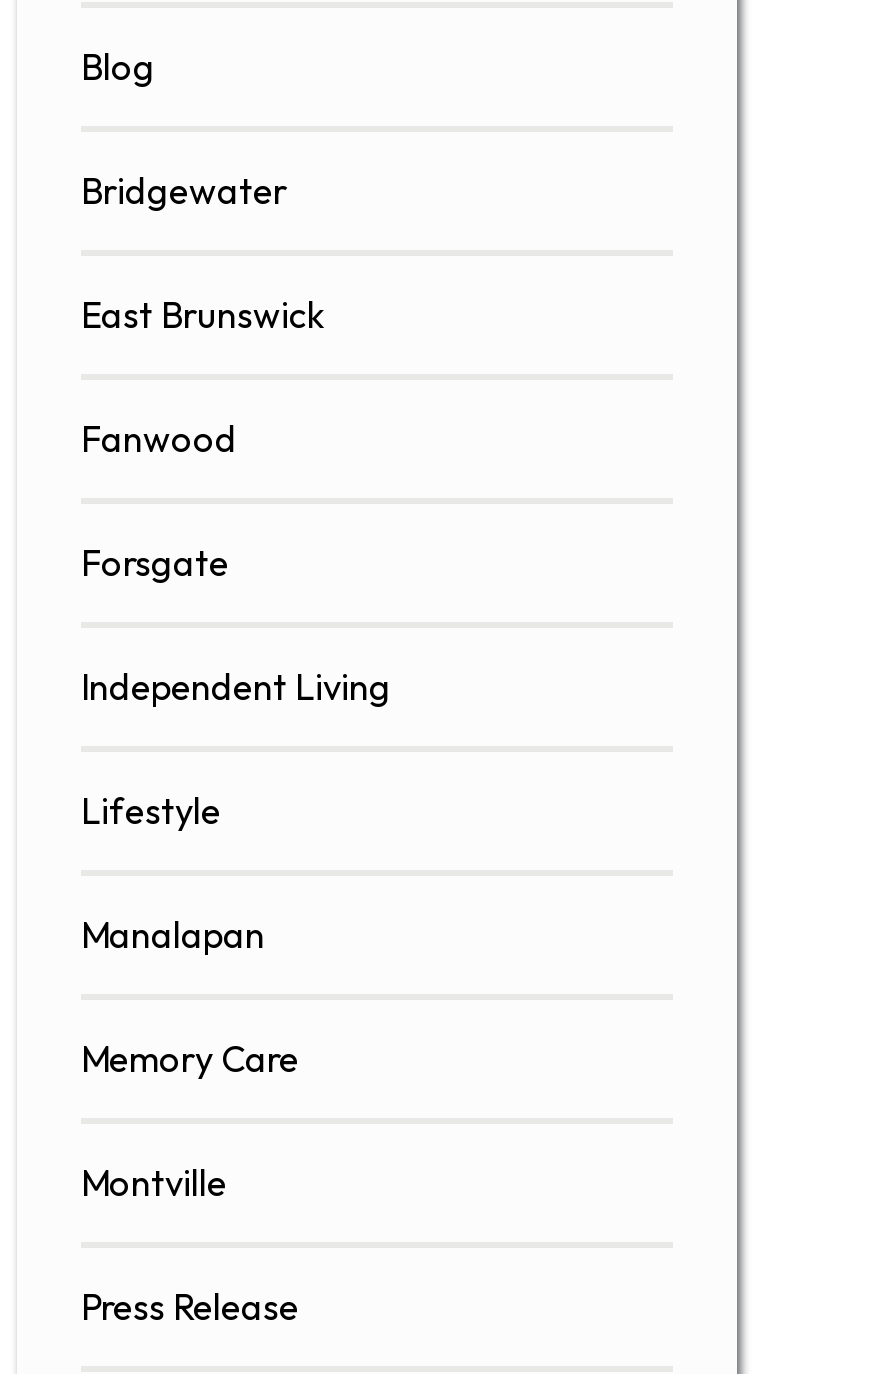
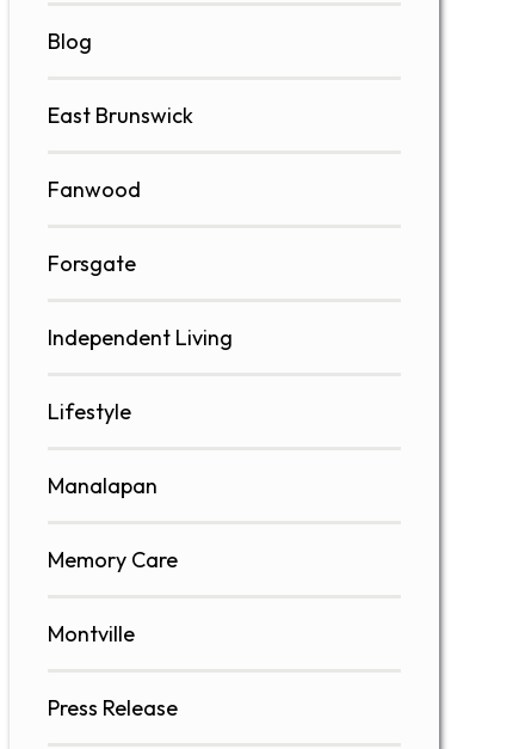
- Bridgewater
